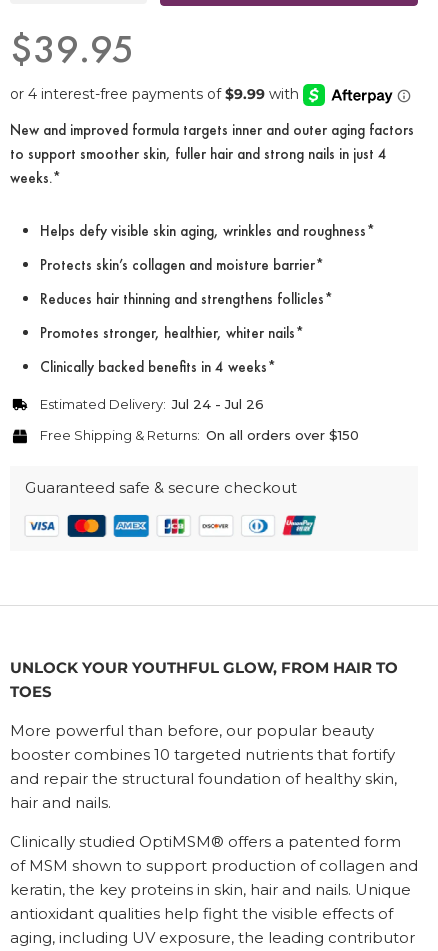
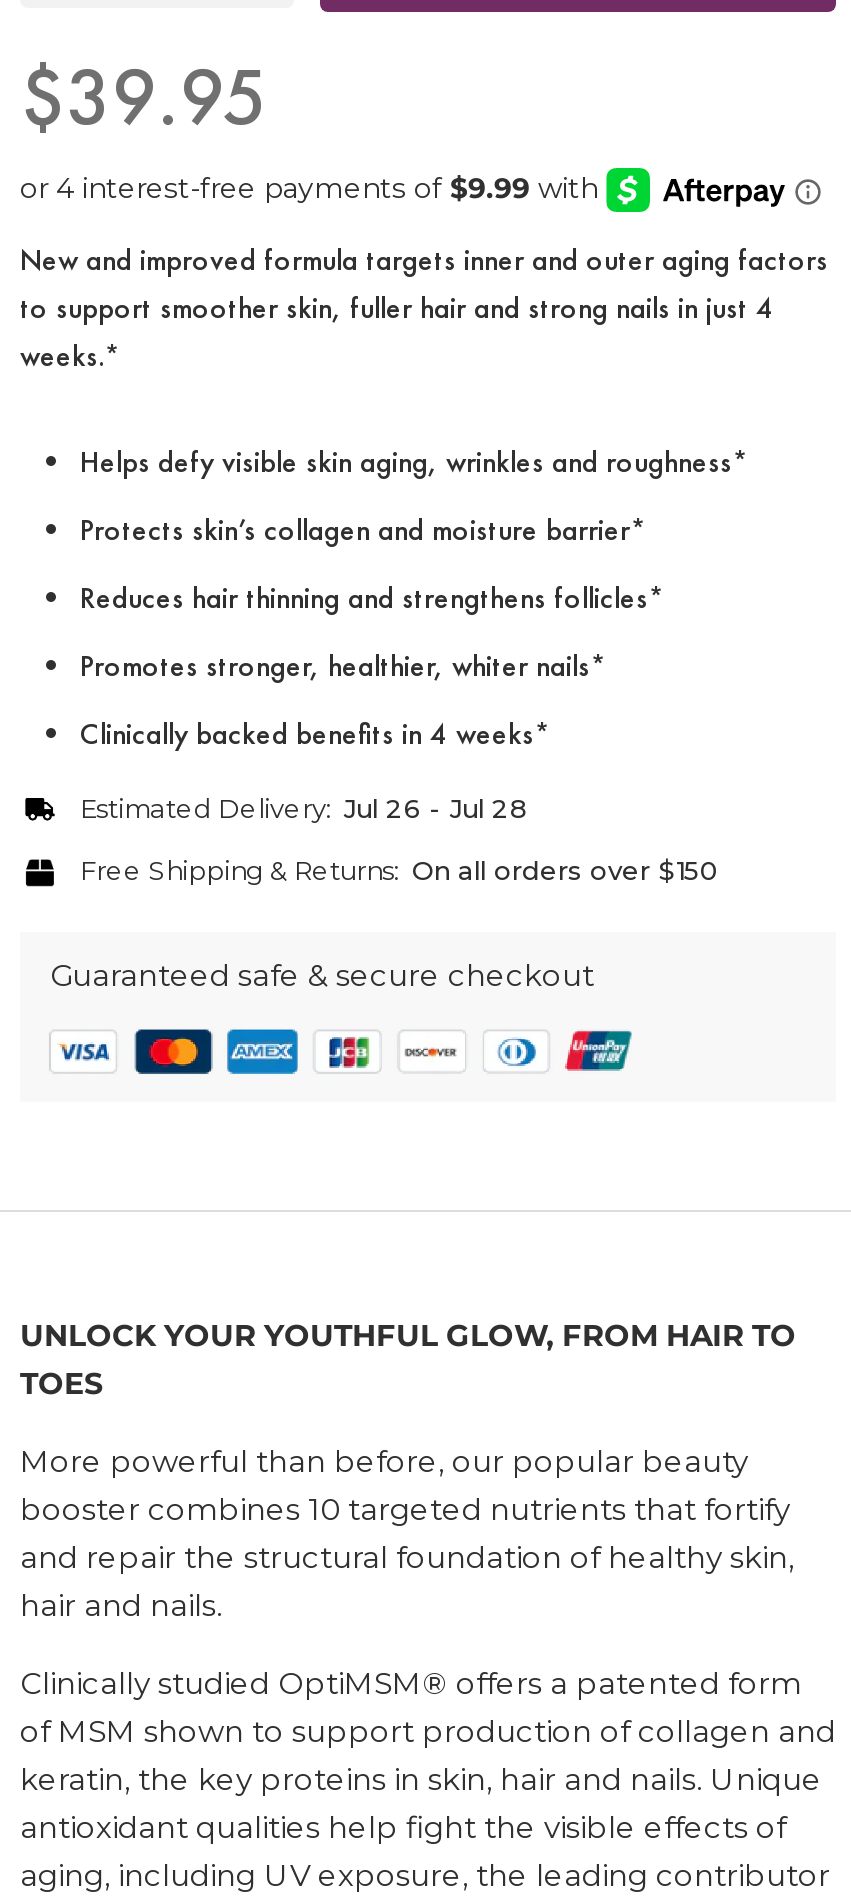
- Estimated Delivery: Jul 24 - Jul 26
+ Estimated Delivery: Jul 26 - Jul 28
